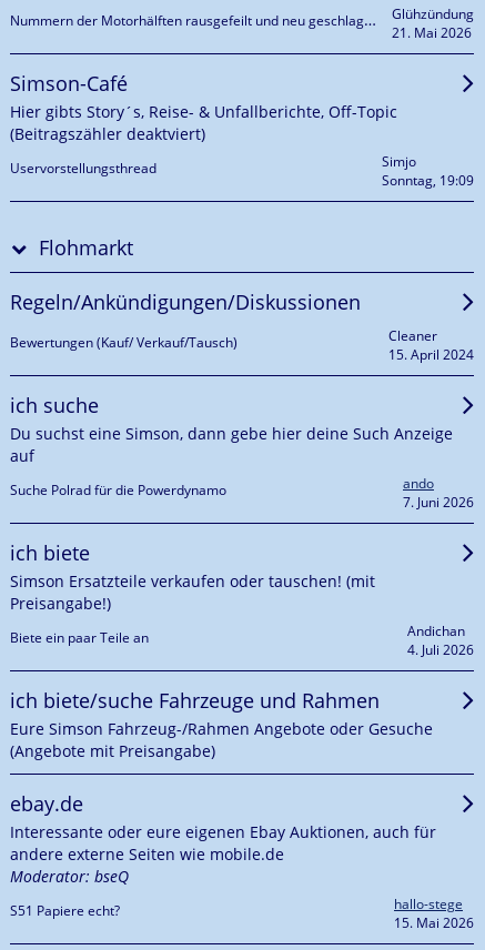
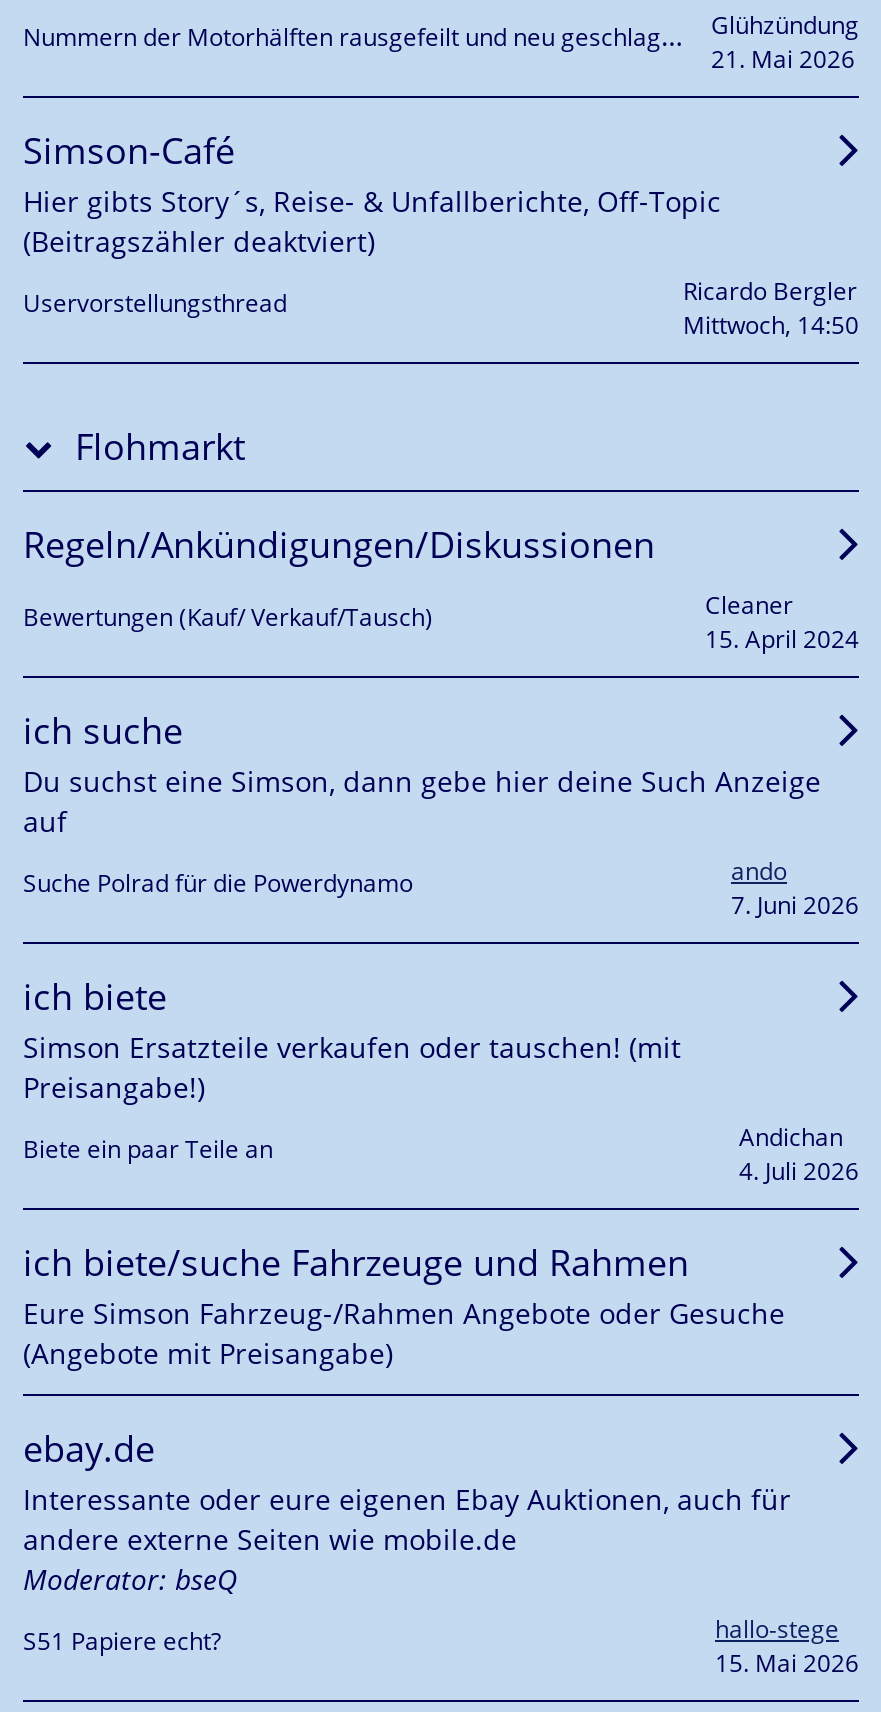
- Simjo
- Sonntag, 19:09
+ Ricardo Bergler
+ Mittwoch, 14:50
